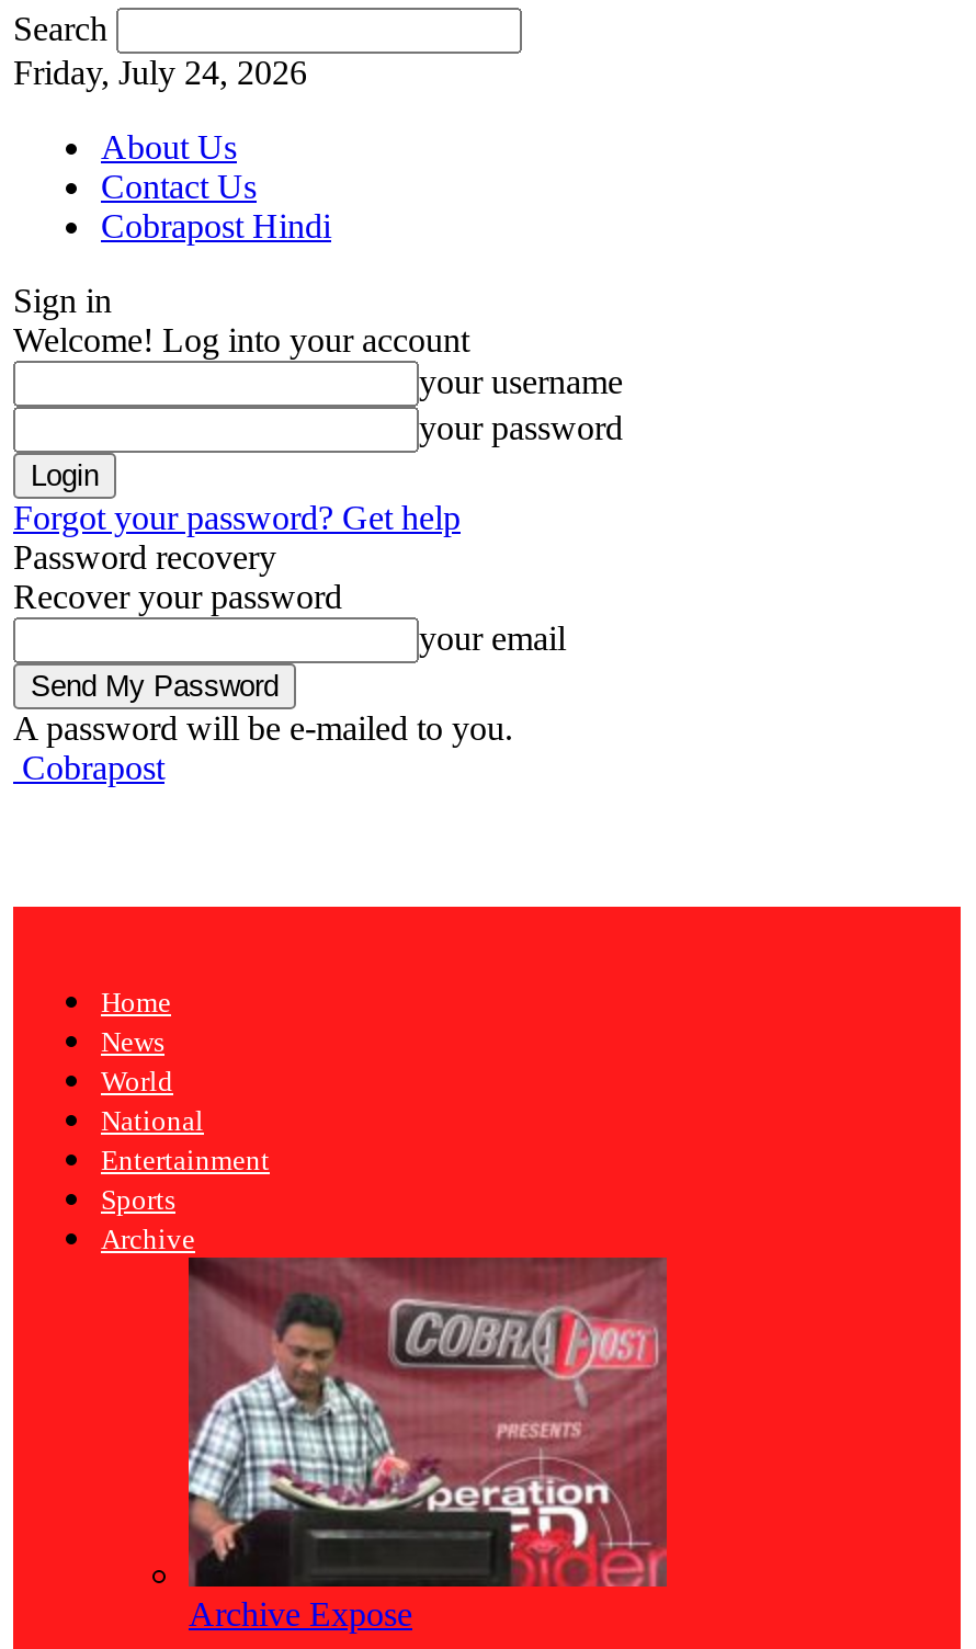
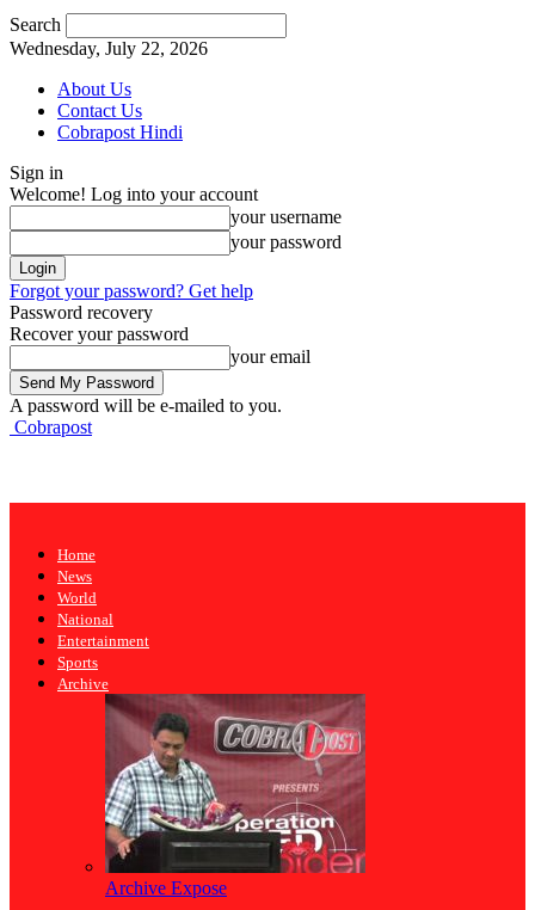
- Friday, July 24, 2026
+ Wednesday, July 22, 2026
